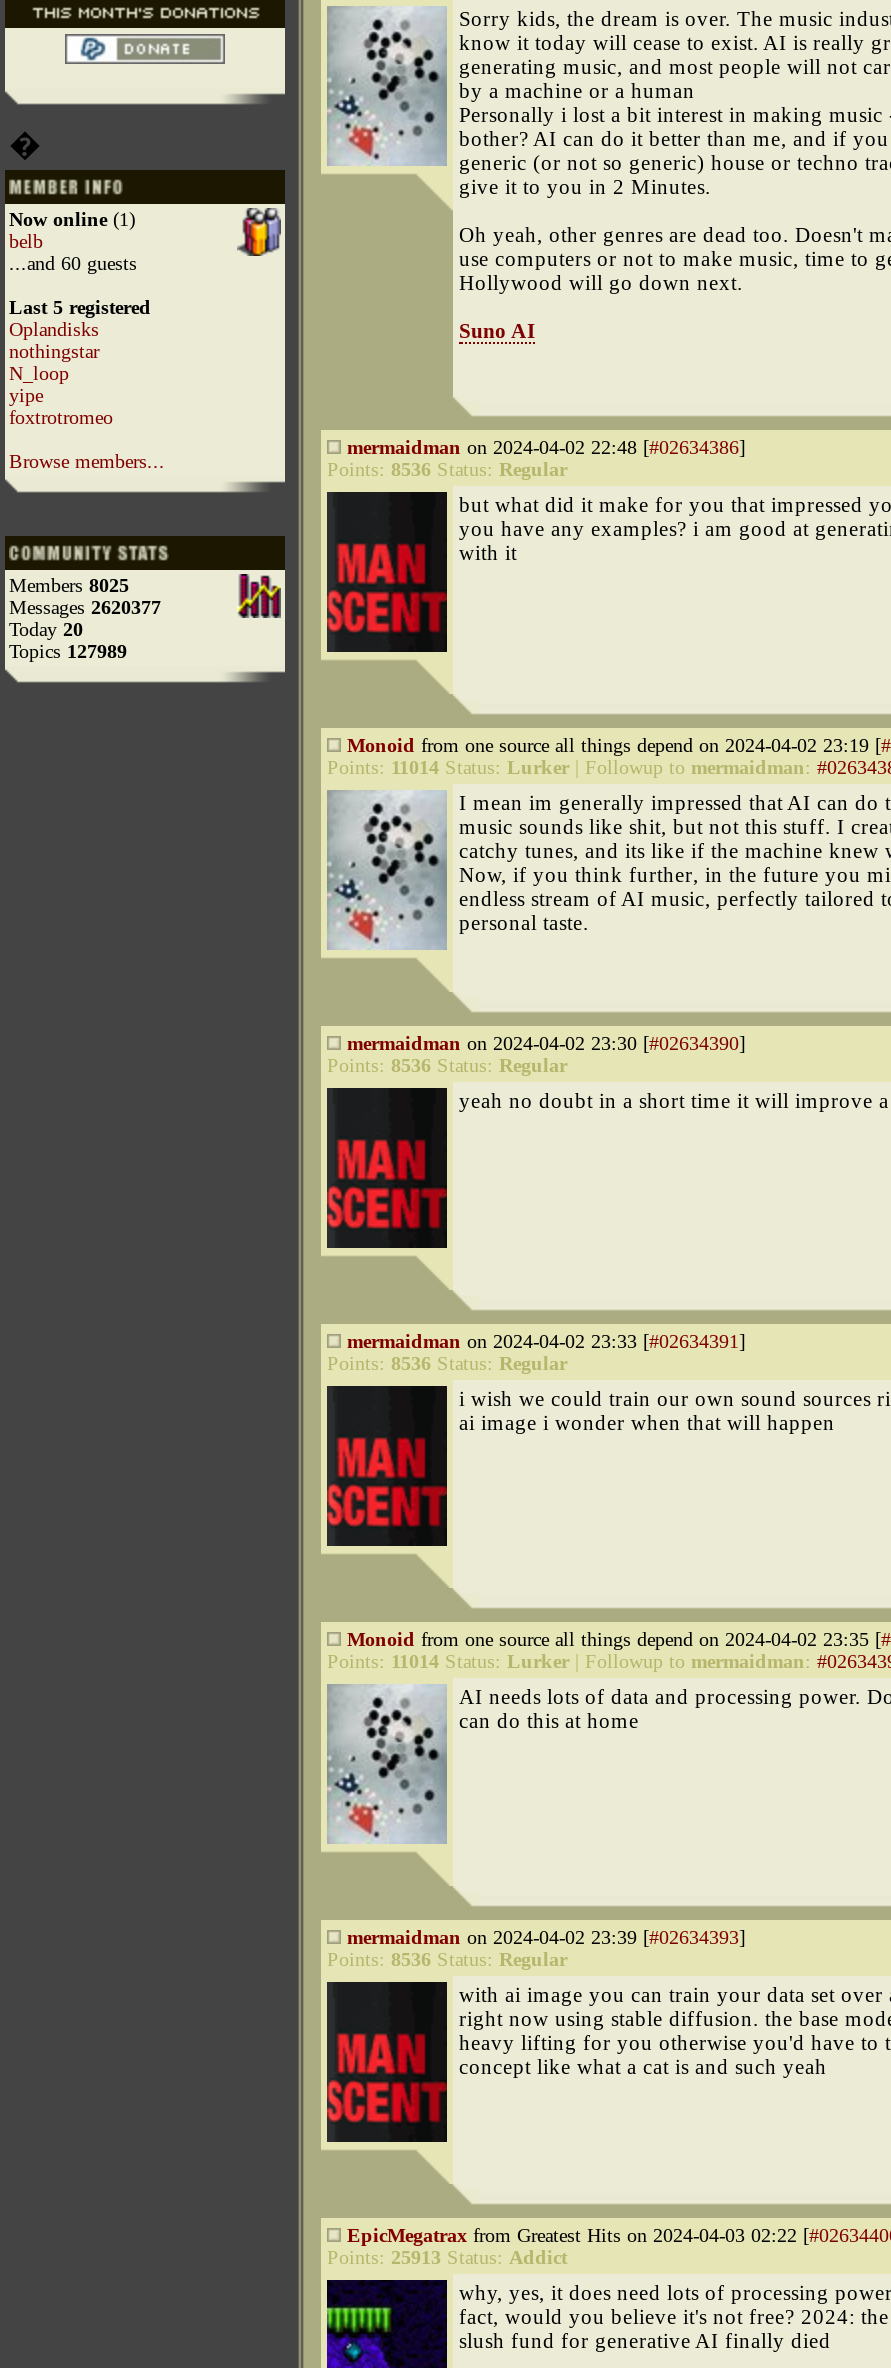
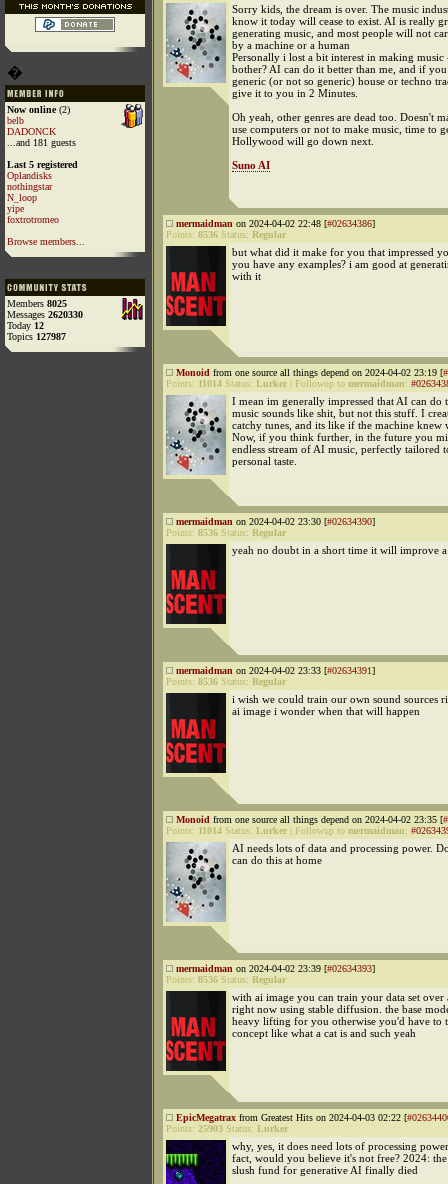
- Now online (1)
+ Now online (2)

- ...and 60 guests
+ DADONCK
+ ...and 181 guests

- Messages 2620377
+ Messages 2620330

- Today20
+ Today12

- Topics 127989
+ Topics 127987

- Points: 25913 Status: Addict
+ Points: 25903 Status: Lurker
